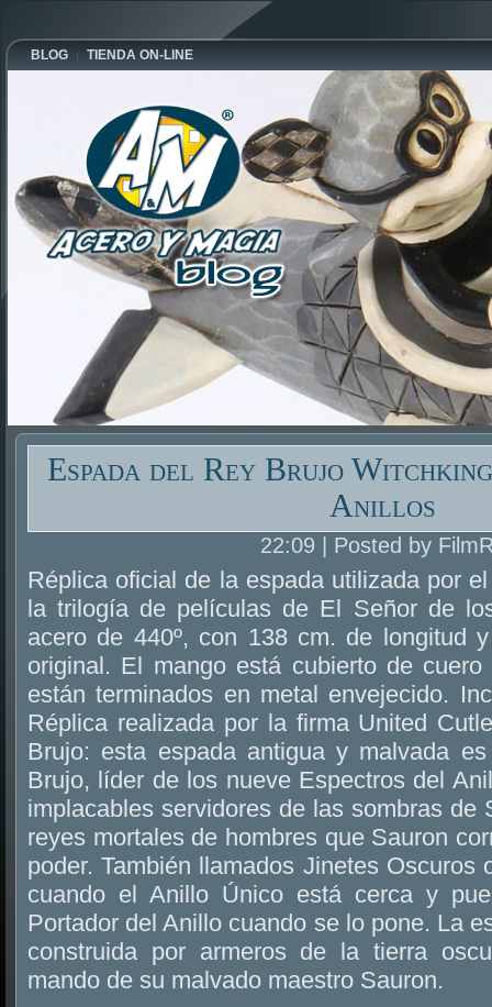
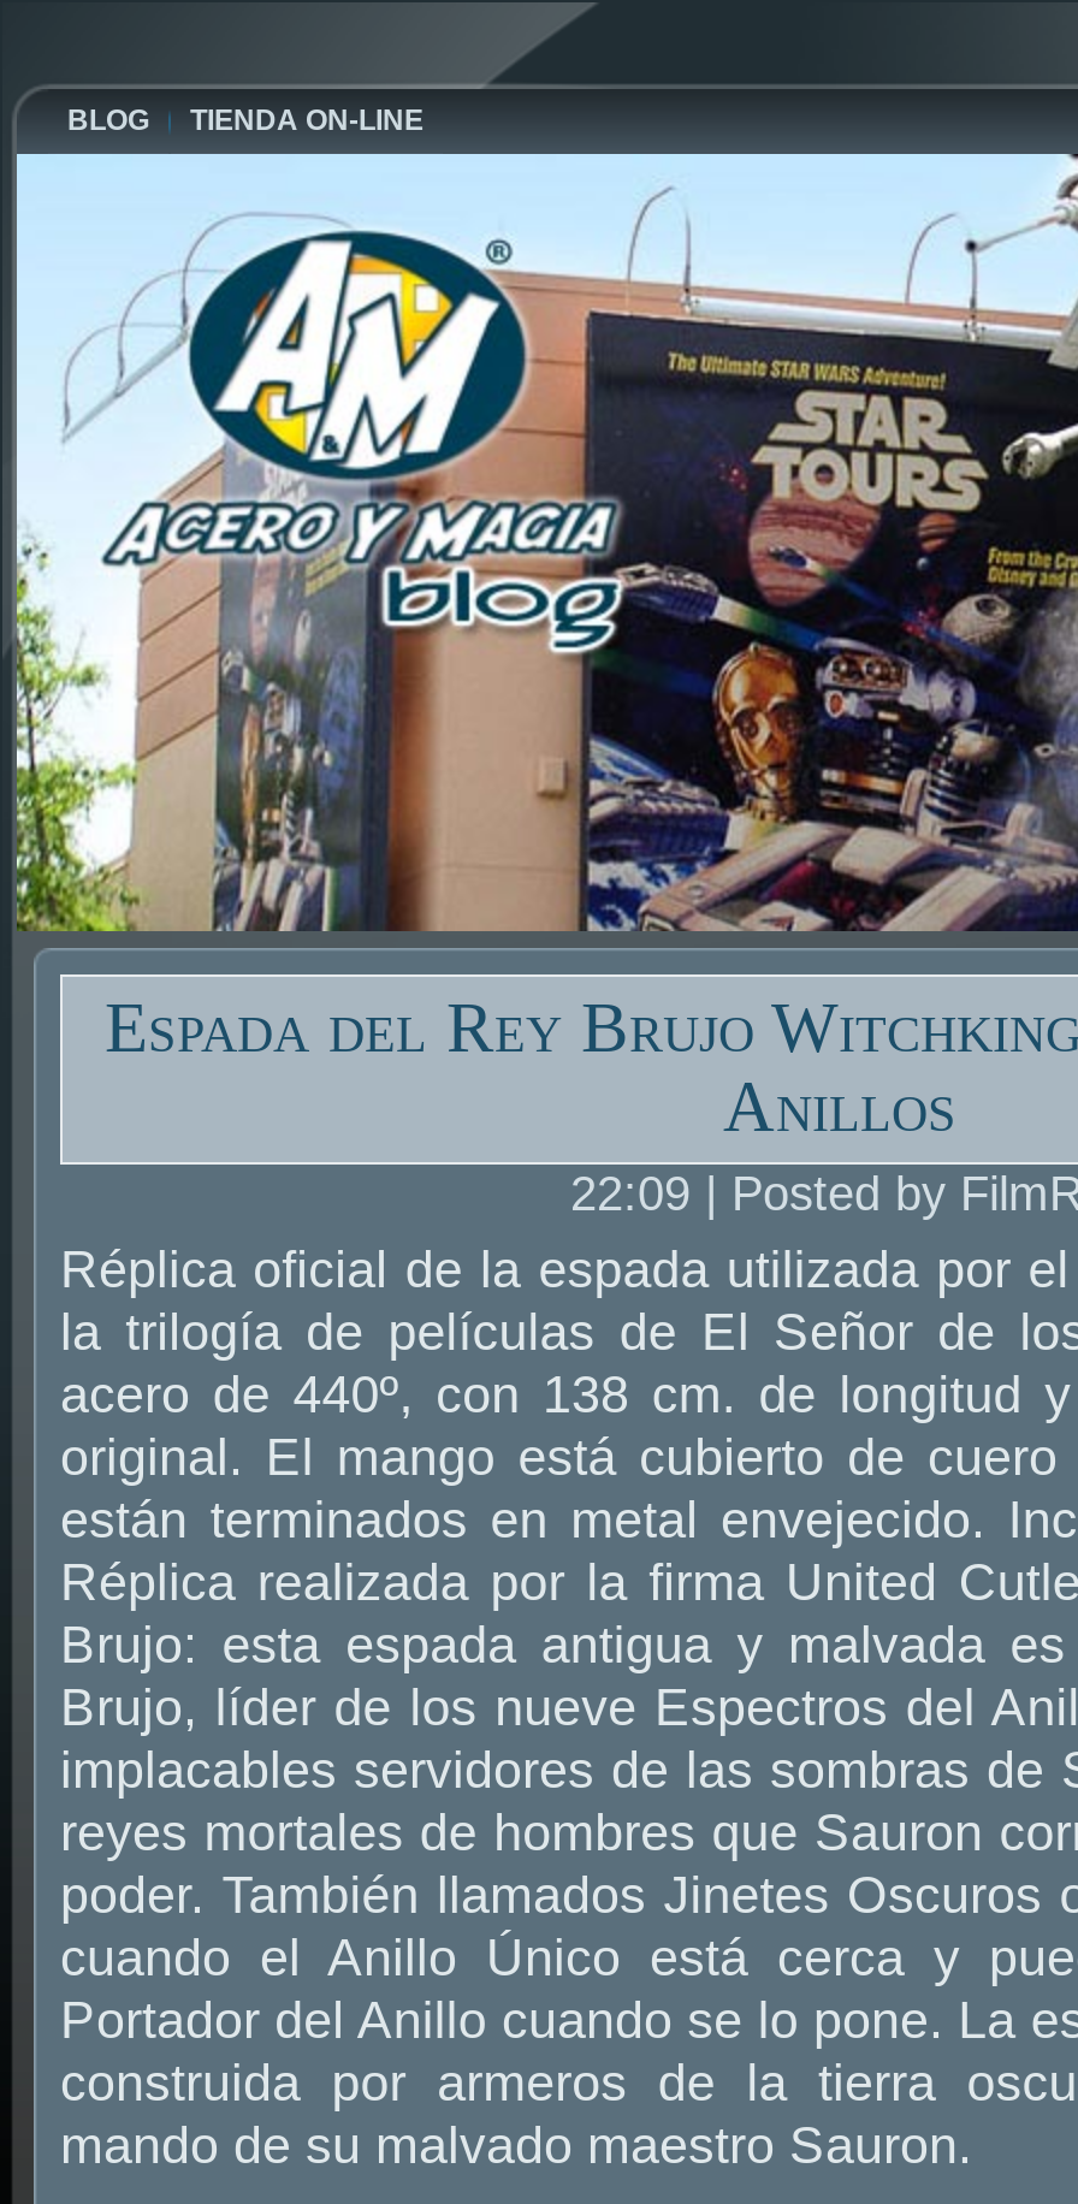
- [image]
+ [image]
